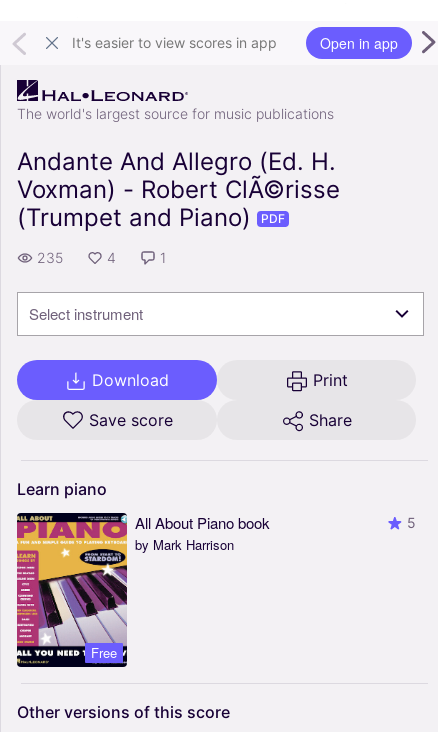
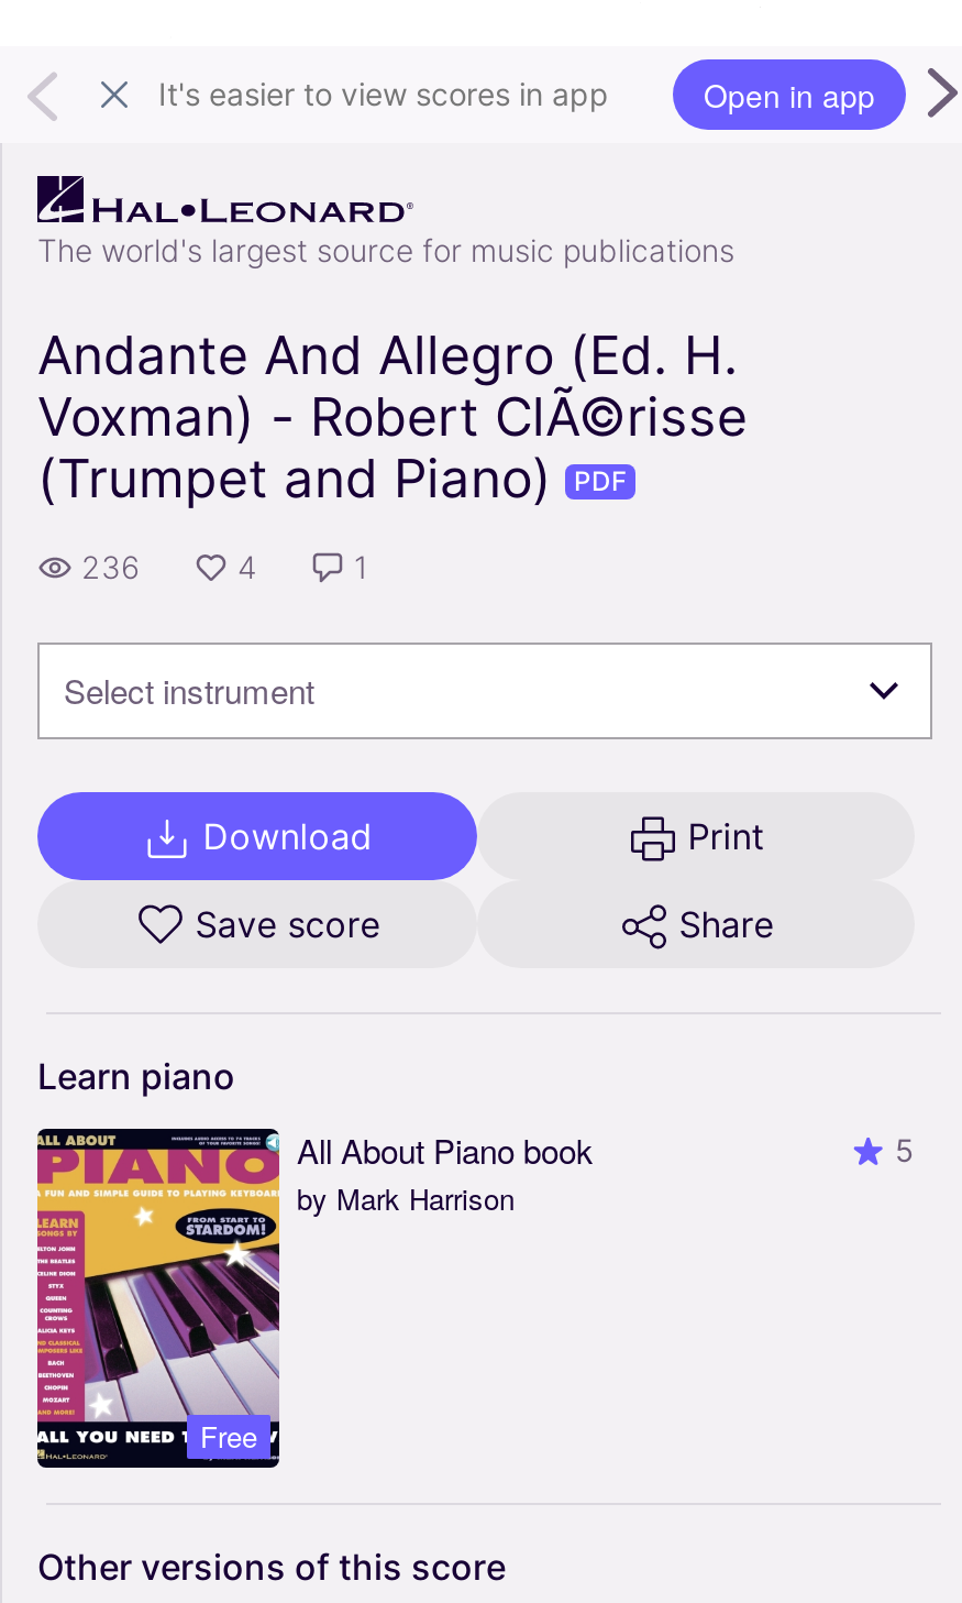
- 235
+ 236
